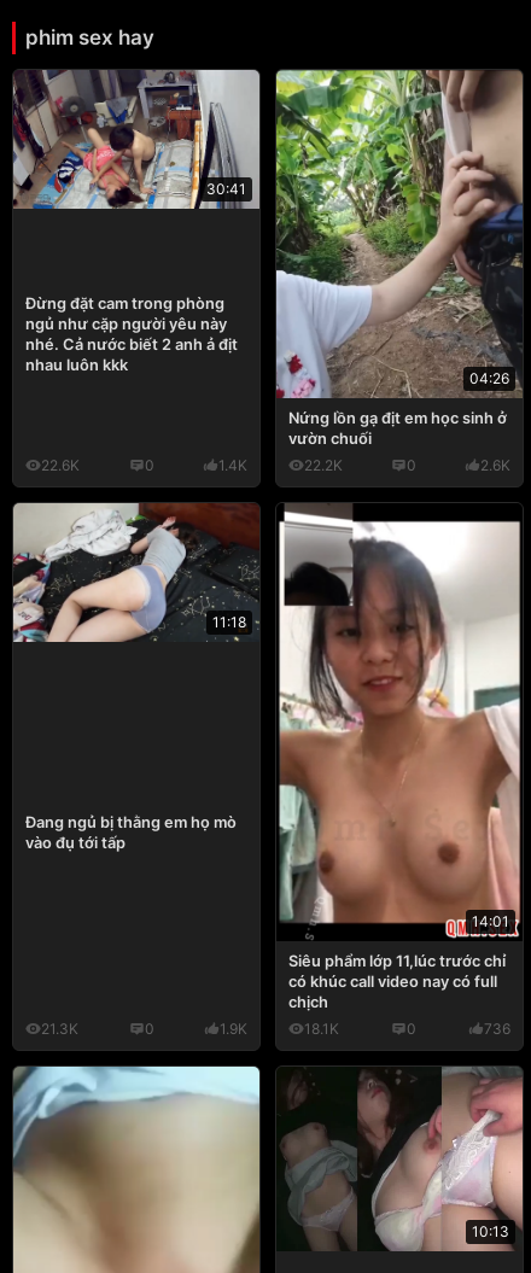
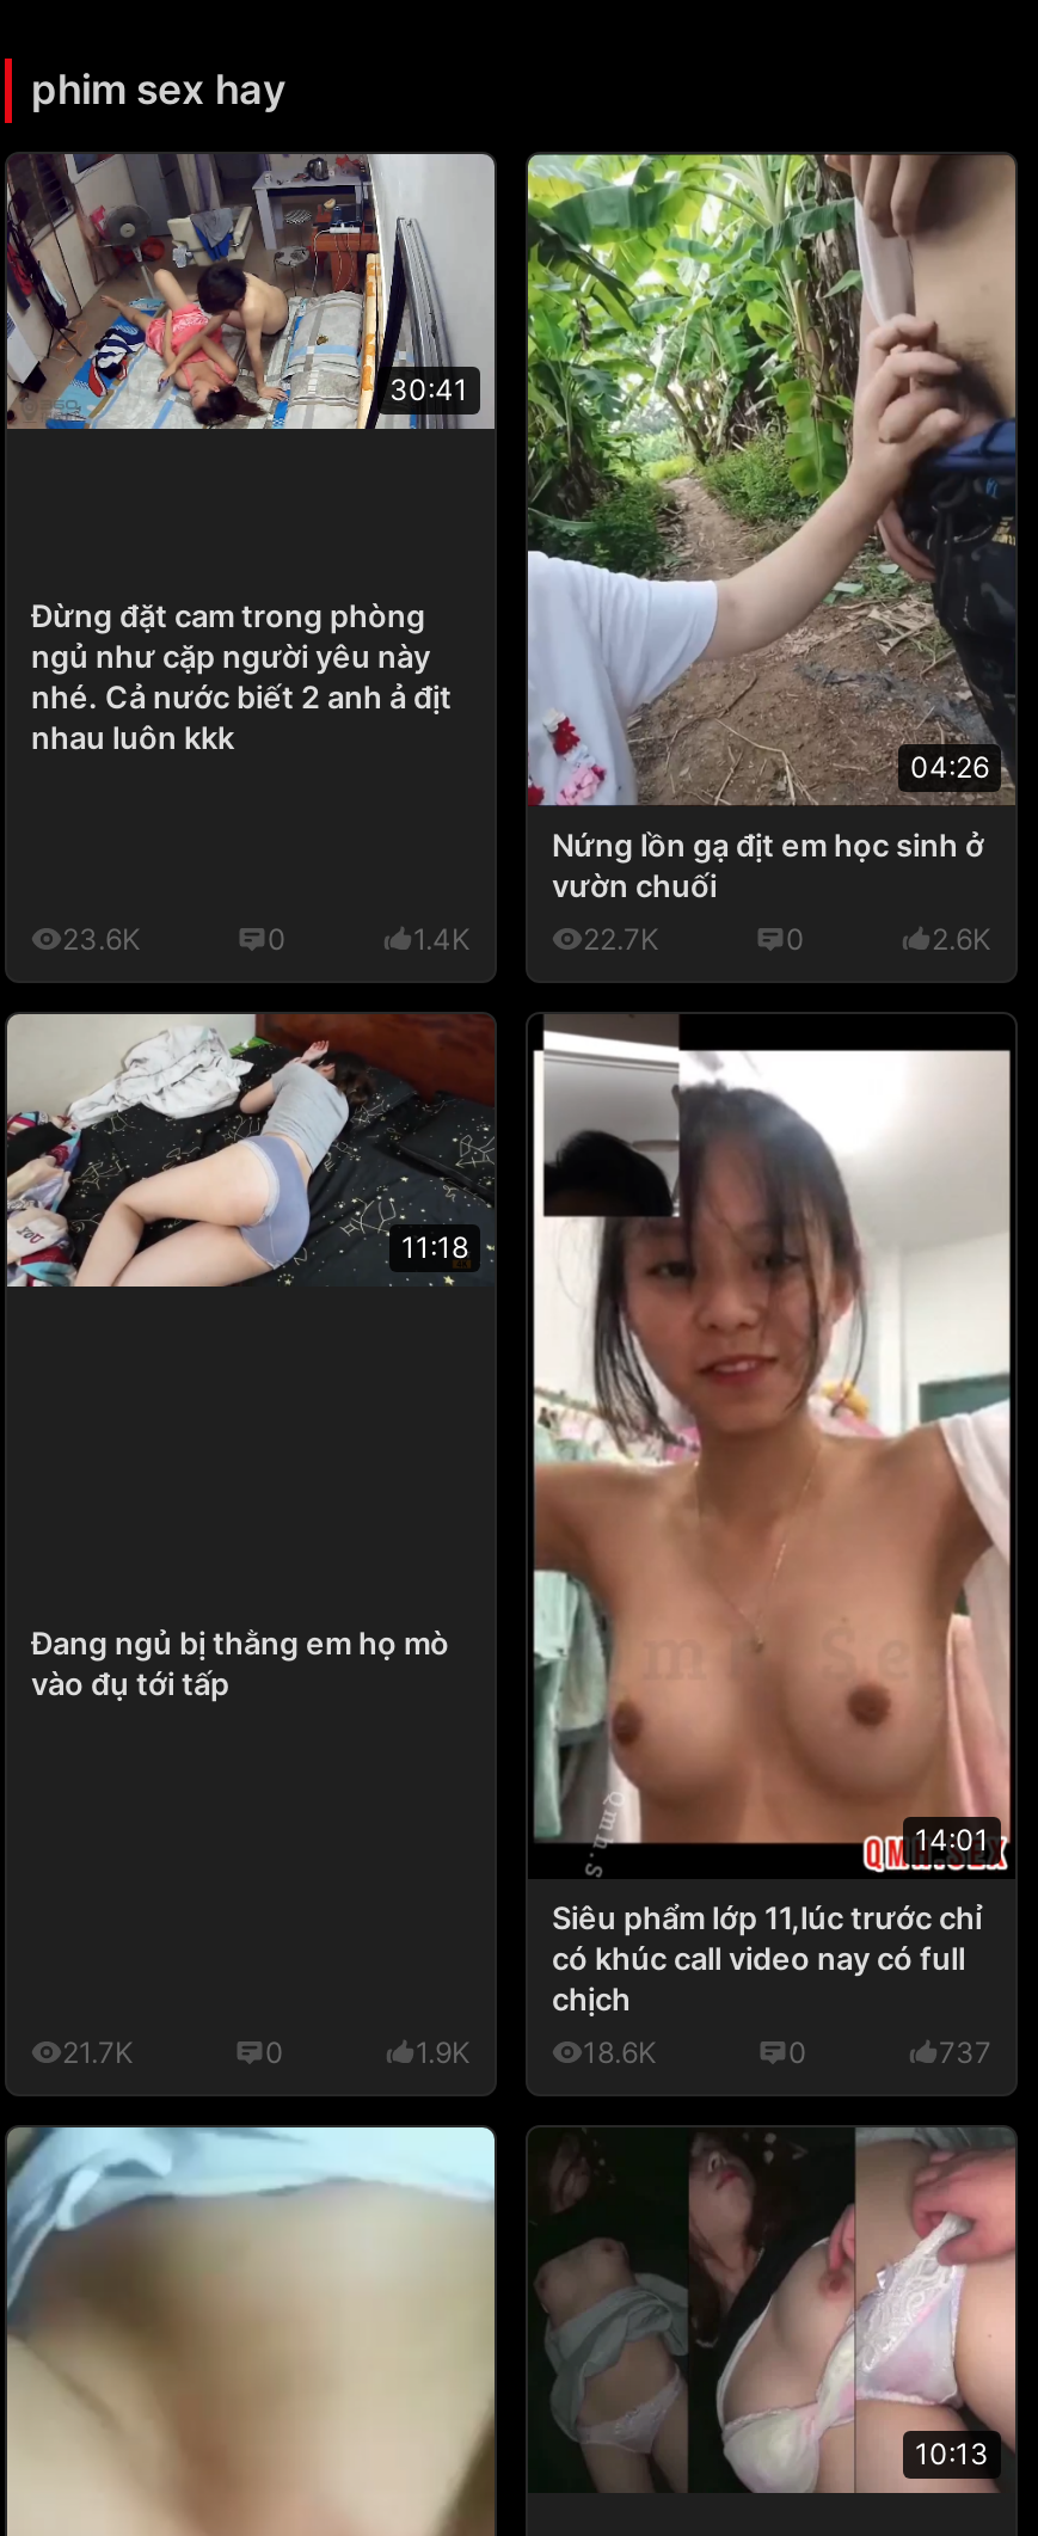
- 22.6K
+ 23.6K

- 22.2K
+ 22.7K

- 21.3K
+ 21.7K

- 18.1K
+ 18.6K

- 736
+ 737
